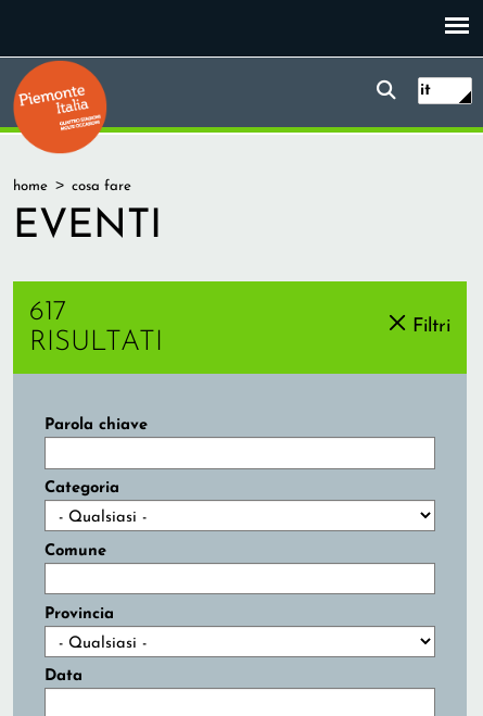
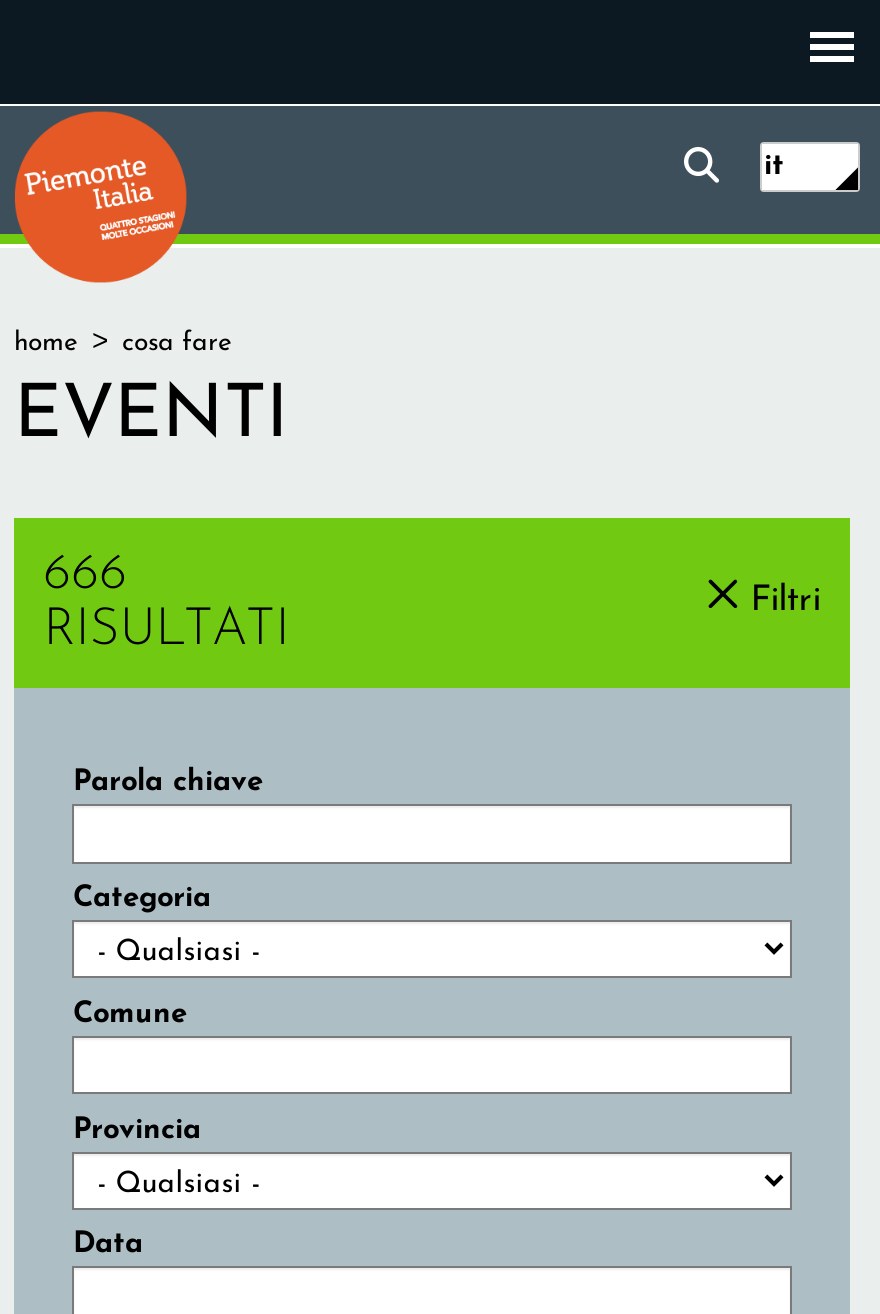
- 617
+ 666
